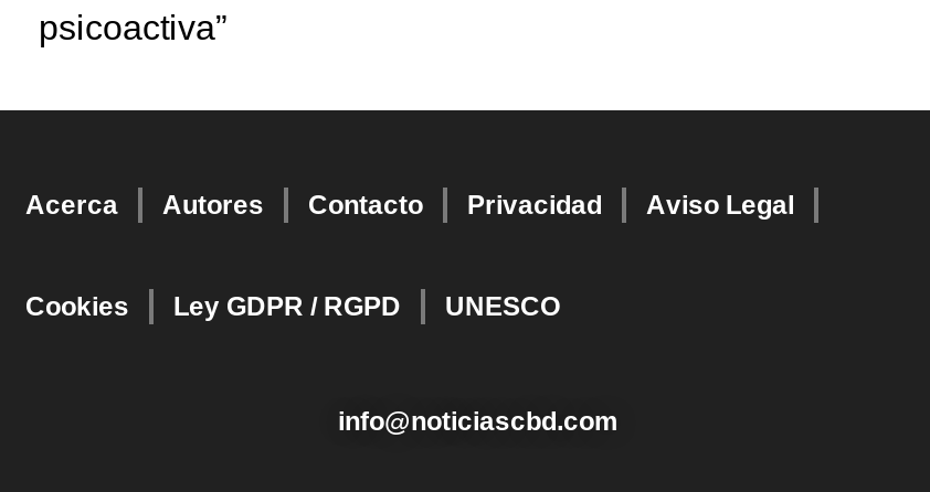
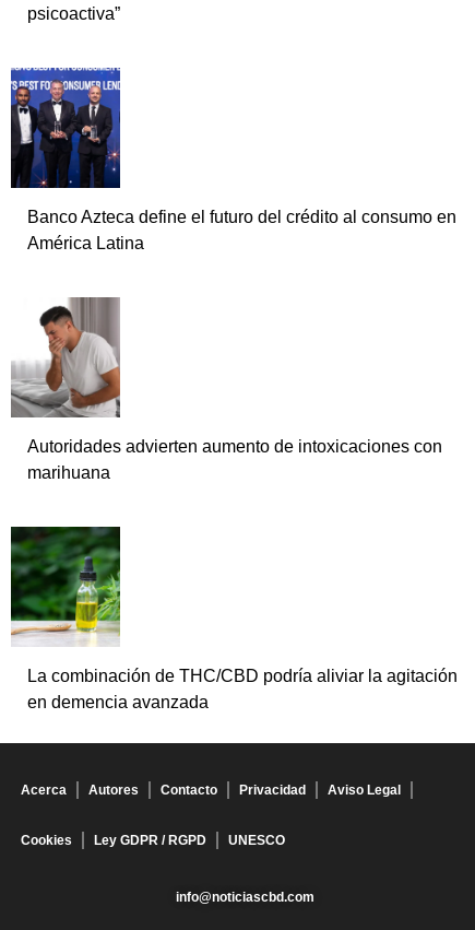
+ [image]
+ Banco Azteca define el futuro del crédito al consumo en
+ América Latina

+ [image]
+ Autoridades advierten aumento de intoxicaciones con
+ marihuana

+ [image]
+ La combinación de THC/CBD podría aliviar la agitación
+ en demencia avanzada
